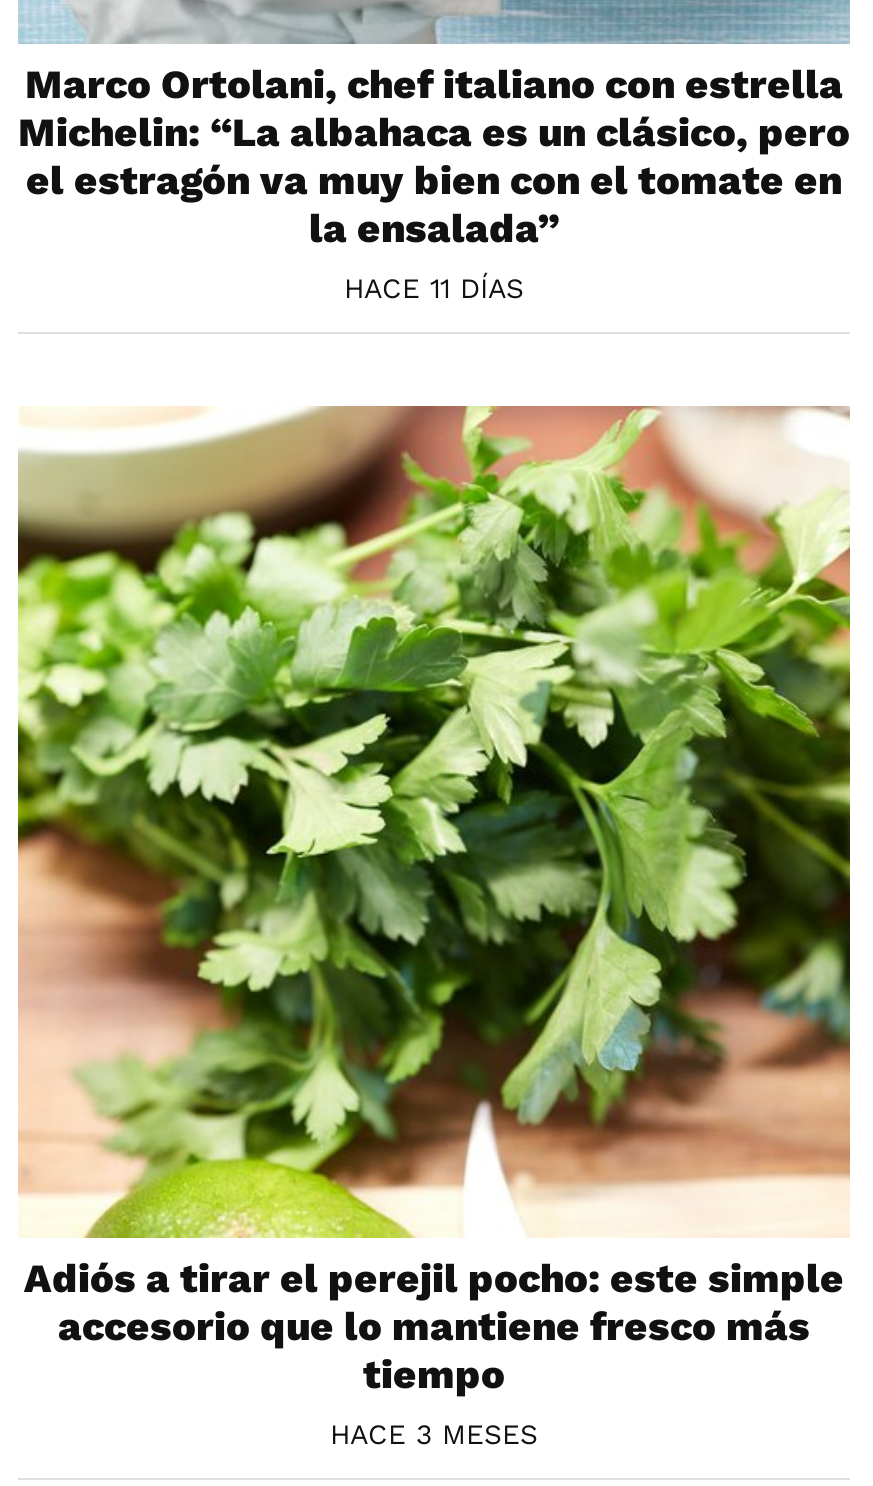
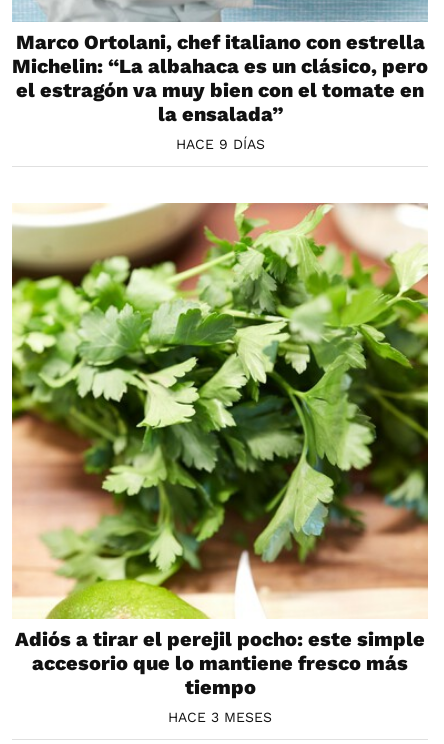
- HACE 11 DÍAS
+ HACE 9 DÍAS
